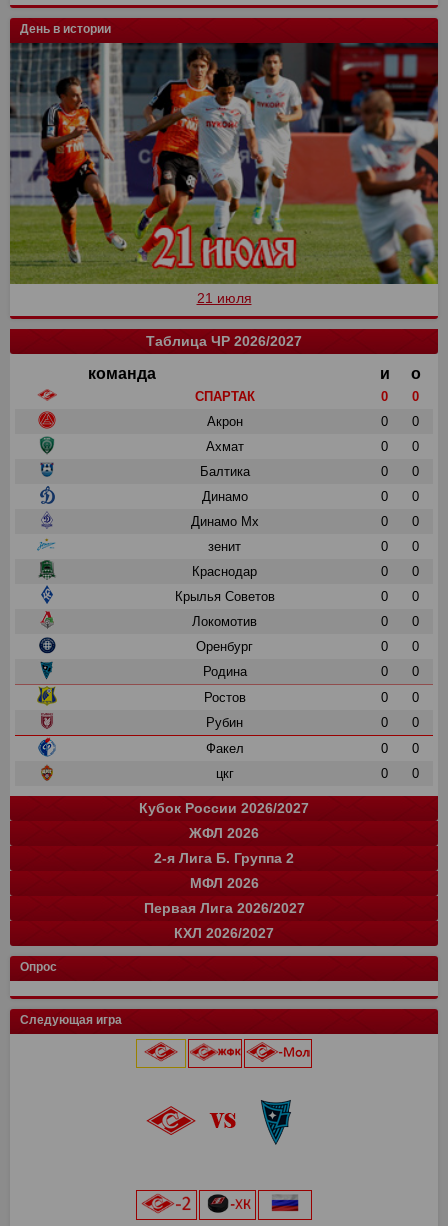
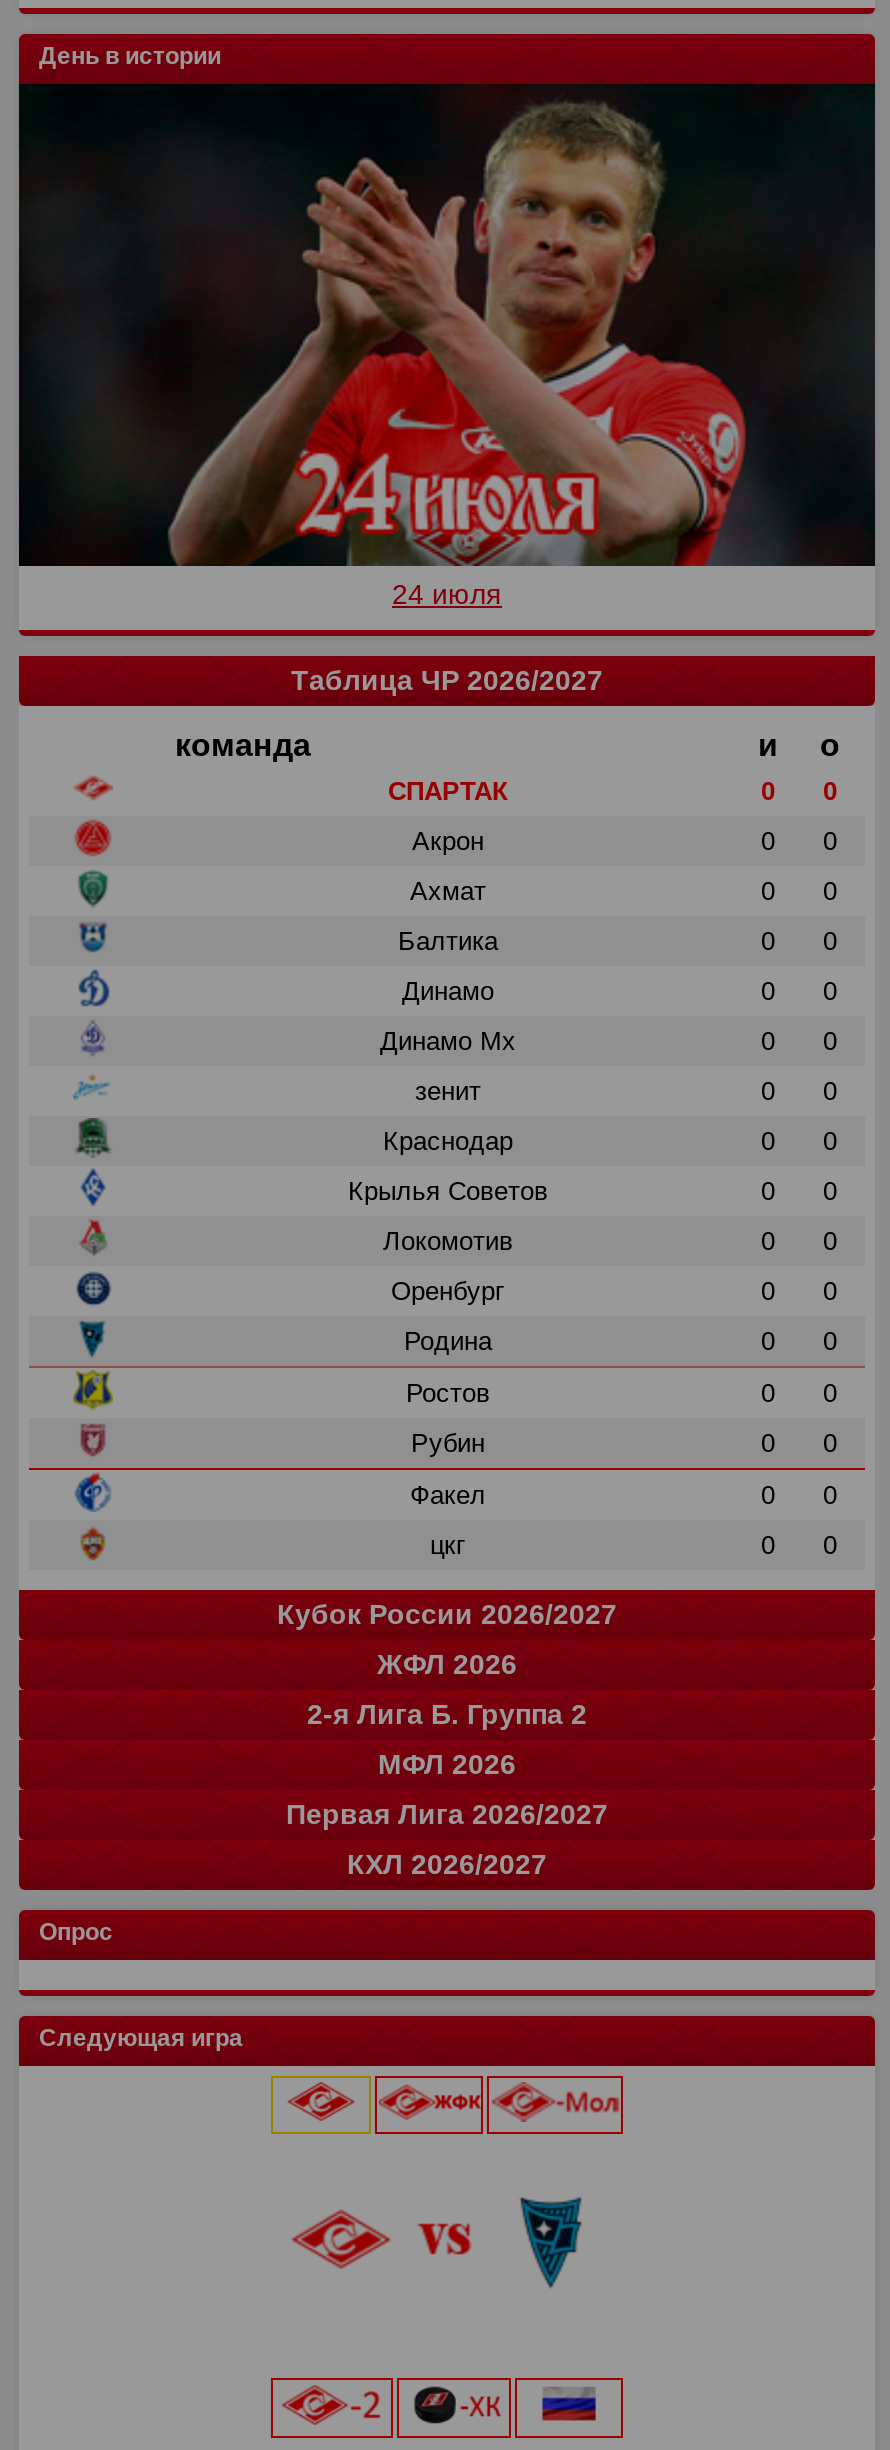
- [image]
- 21 июля
+ [image]
+ 24 июля
